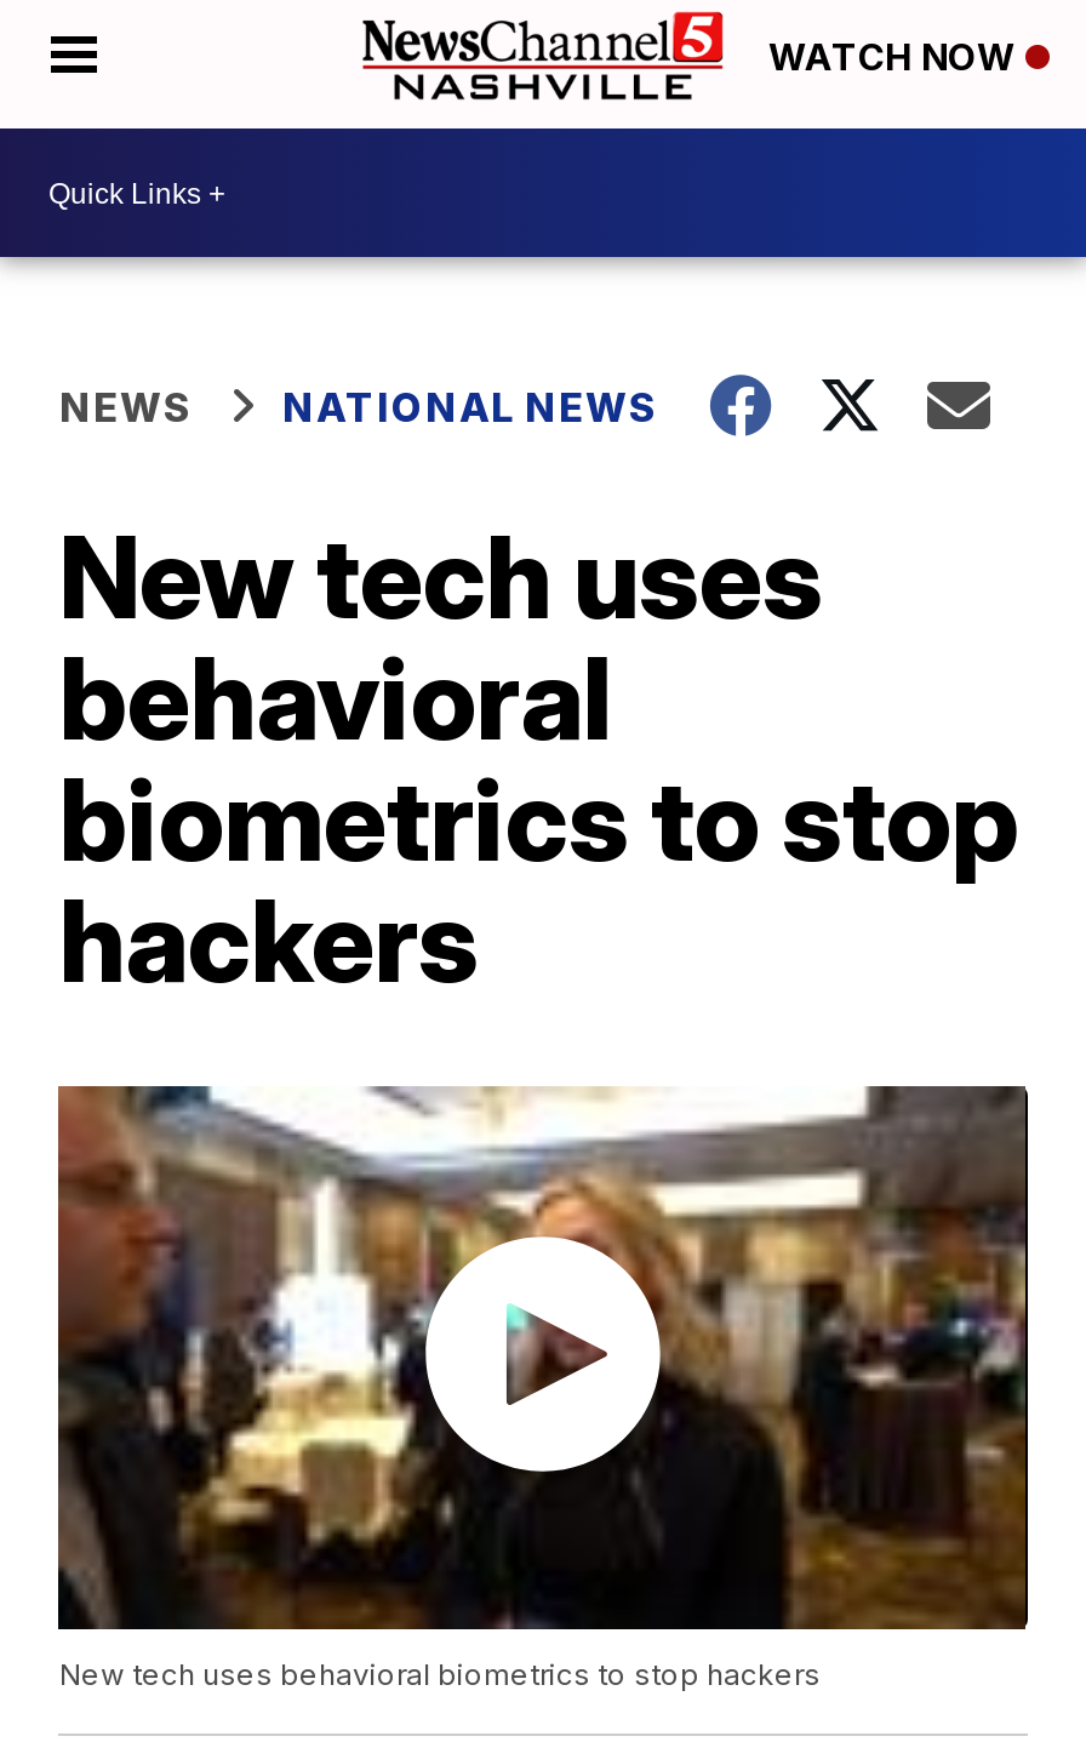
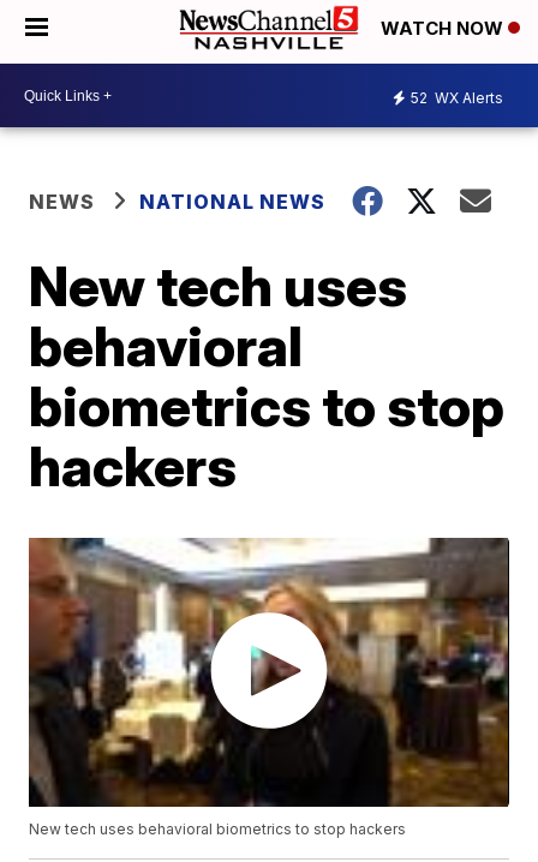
+ 52 WX Alerts
